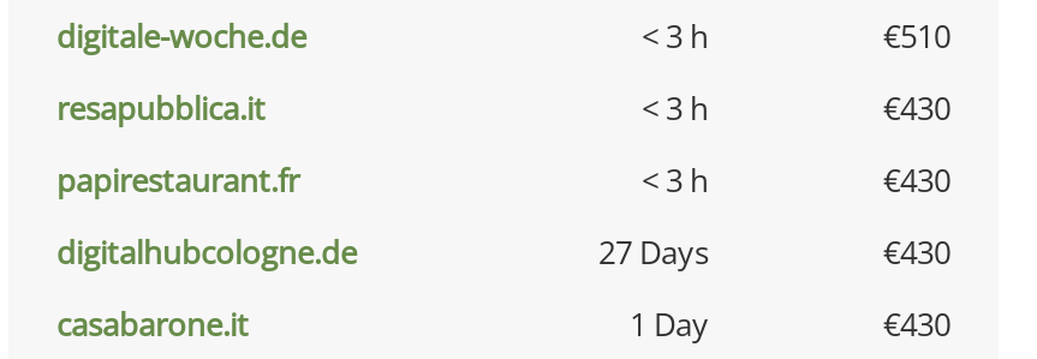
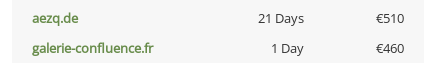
- digitale-woche.de
- < 3 h
+ aezq.de
+ 21 Days

- resapubblica.it
- < 3 h
- €430
- papirestaurant.fr
- < 3 h
- €430
- digitalhubcologne.de
- 27 Days
- €430
- casabarone.it
+ galerie-confluence.fr

- €430
+ €460
